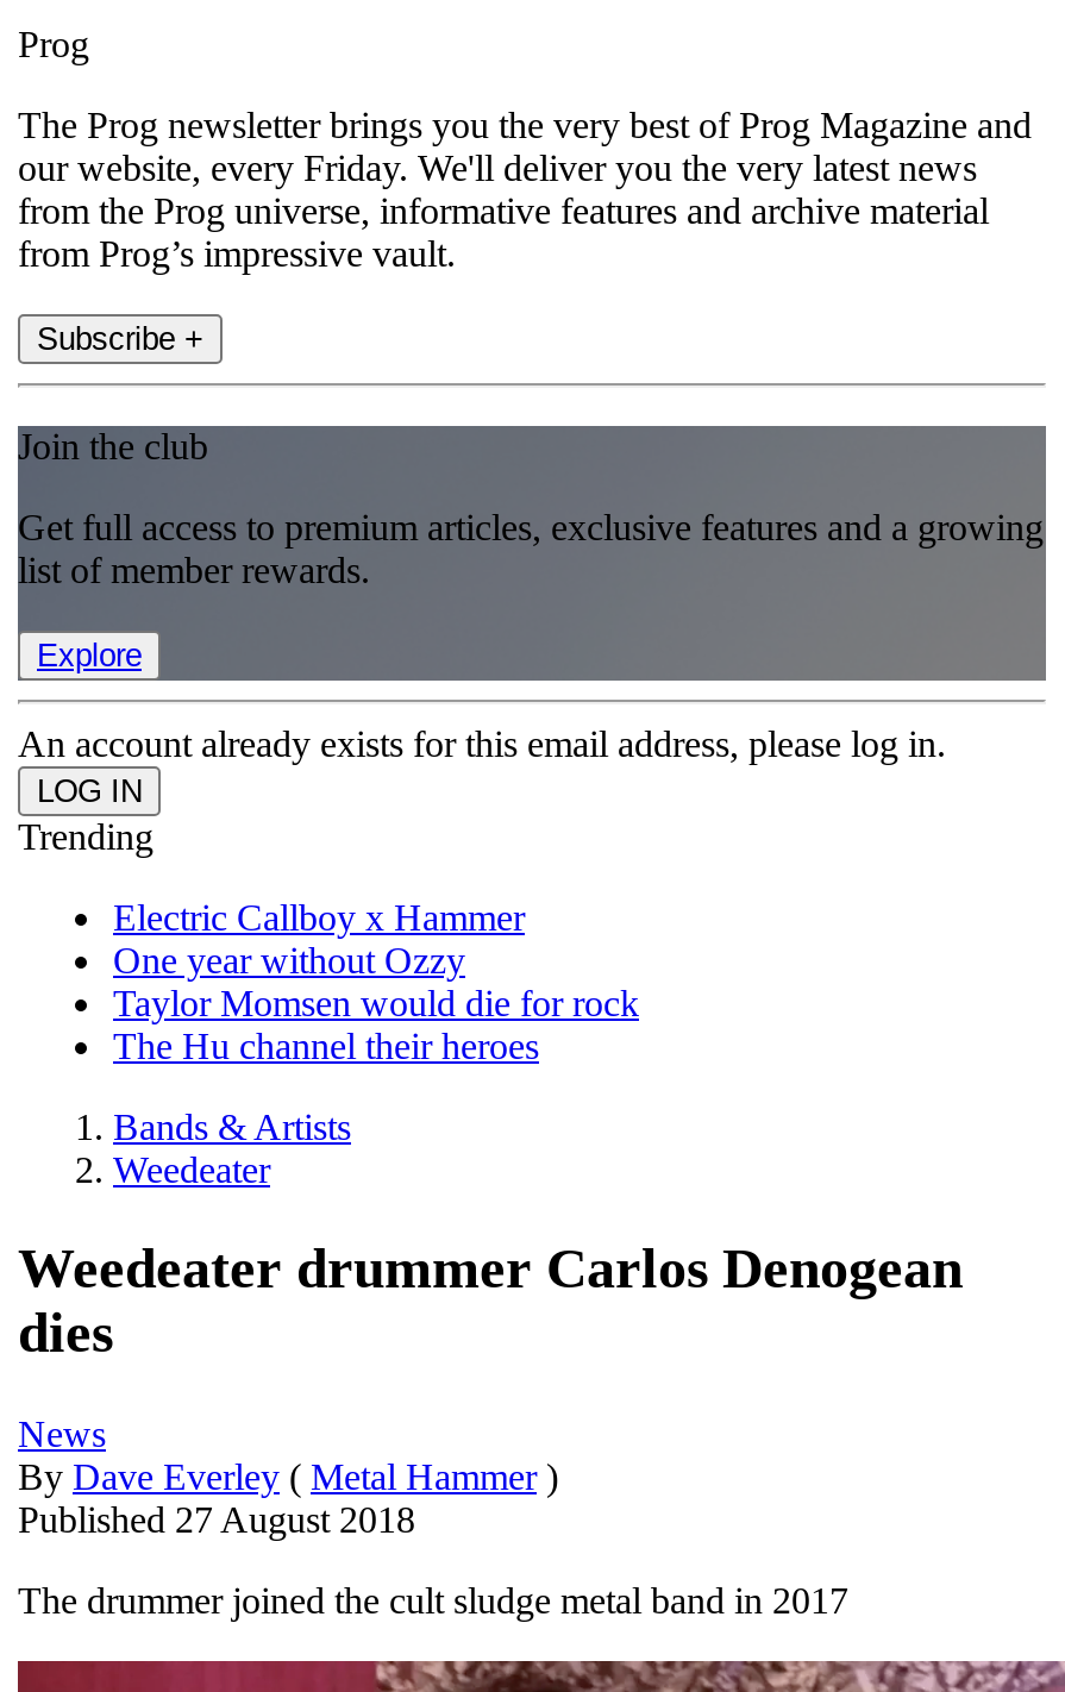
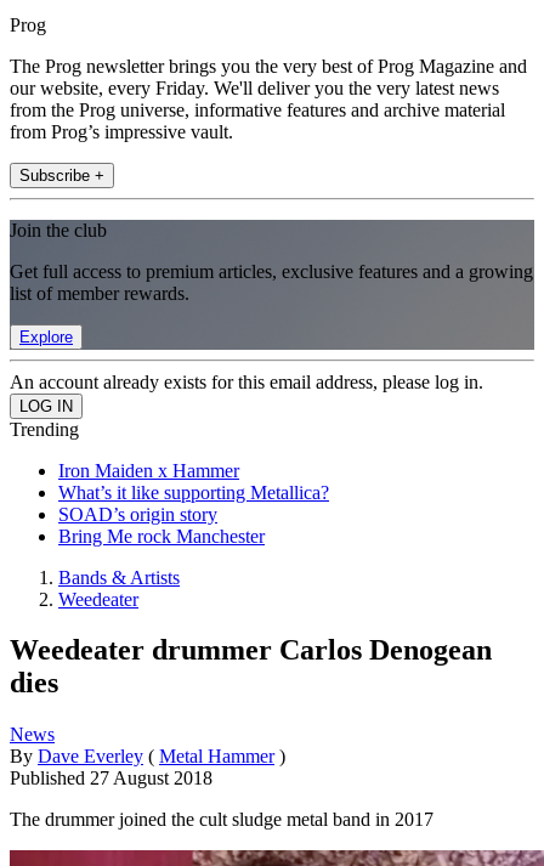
- Electric Callboy x Hammer
- One year without Ozzy
- Taylor Momsen would die for rock
- The Hu channel their heroes
+ Iron Maiden x Hammer
+ What’s it like supporting Metallica?
+ SOAD’s origin story
+ Bring Me rock Manchester
